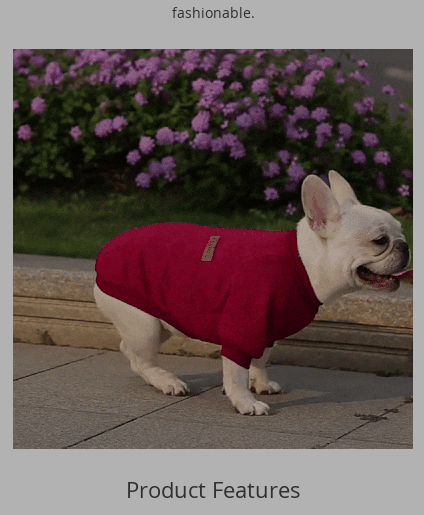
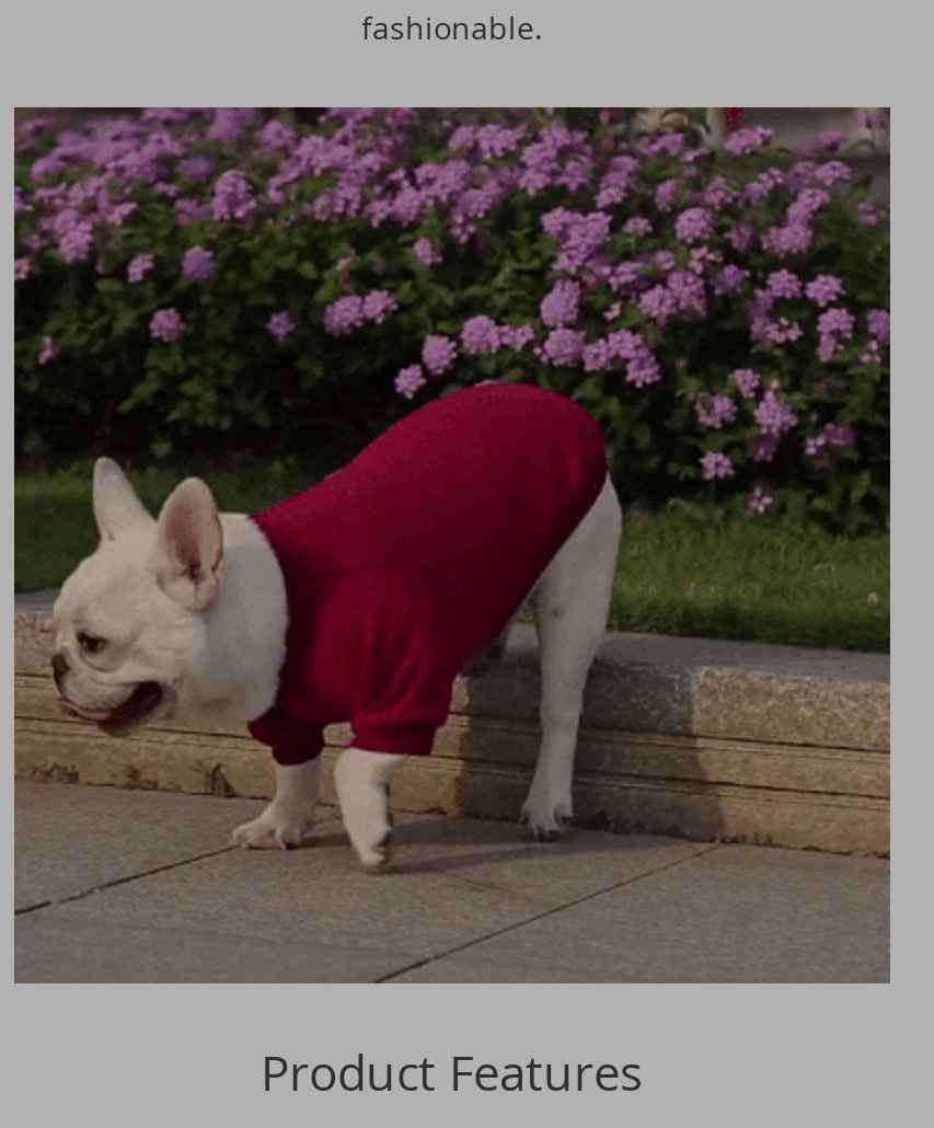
- [image]
+ [image]
